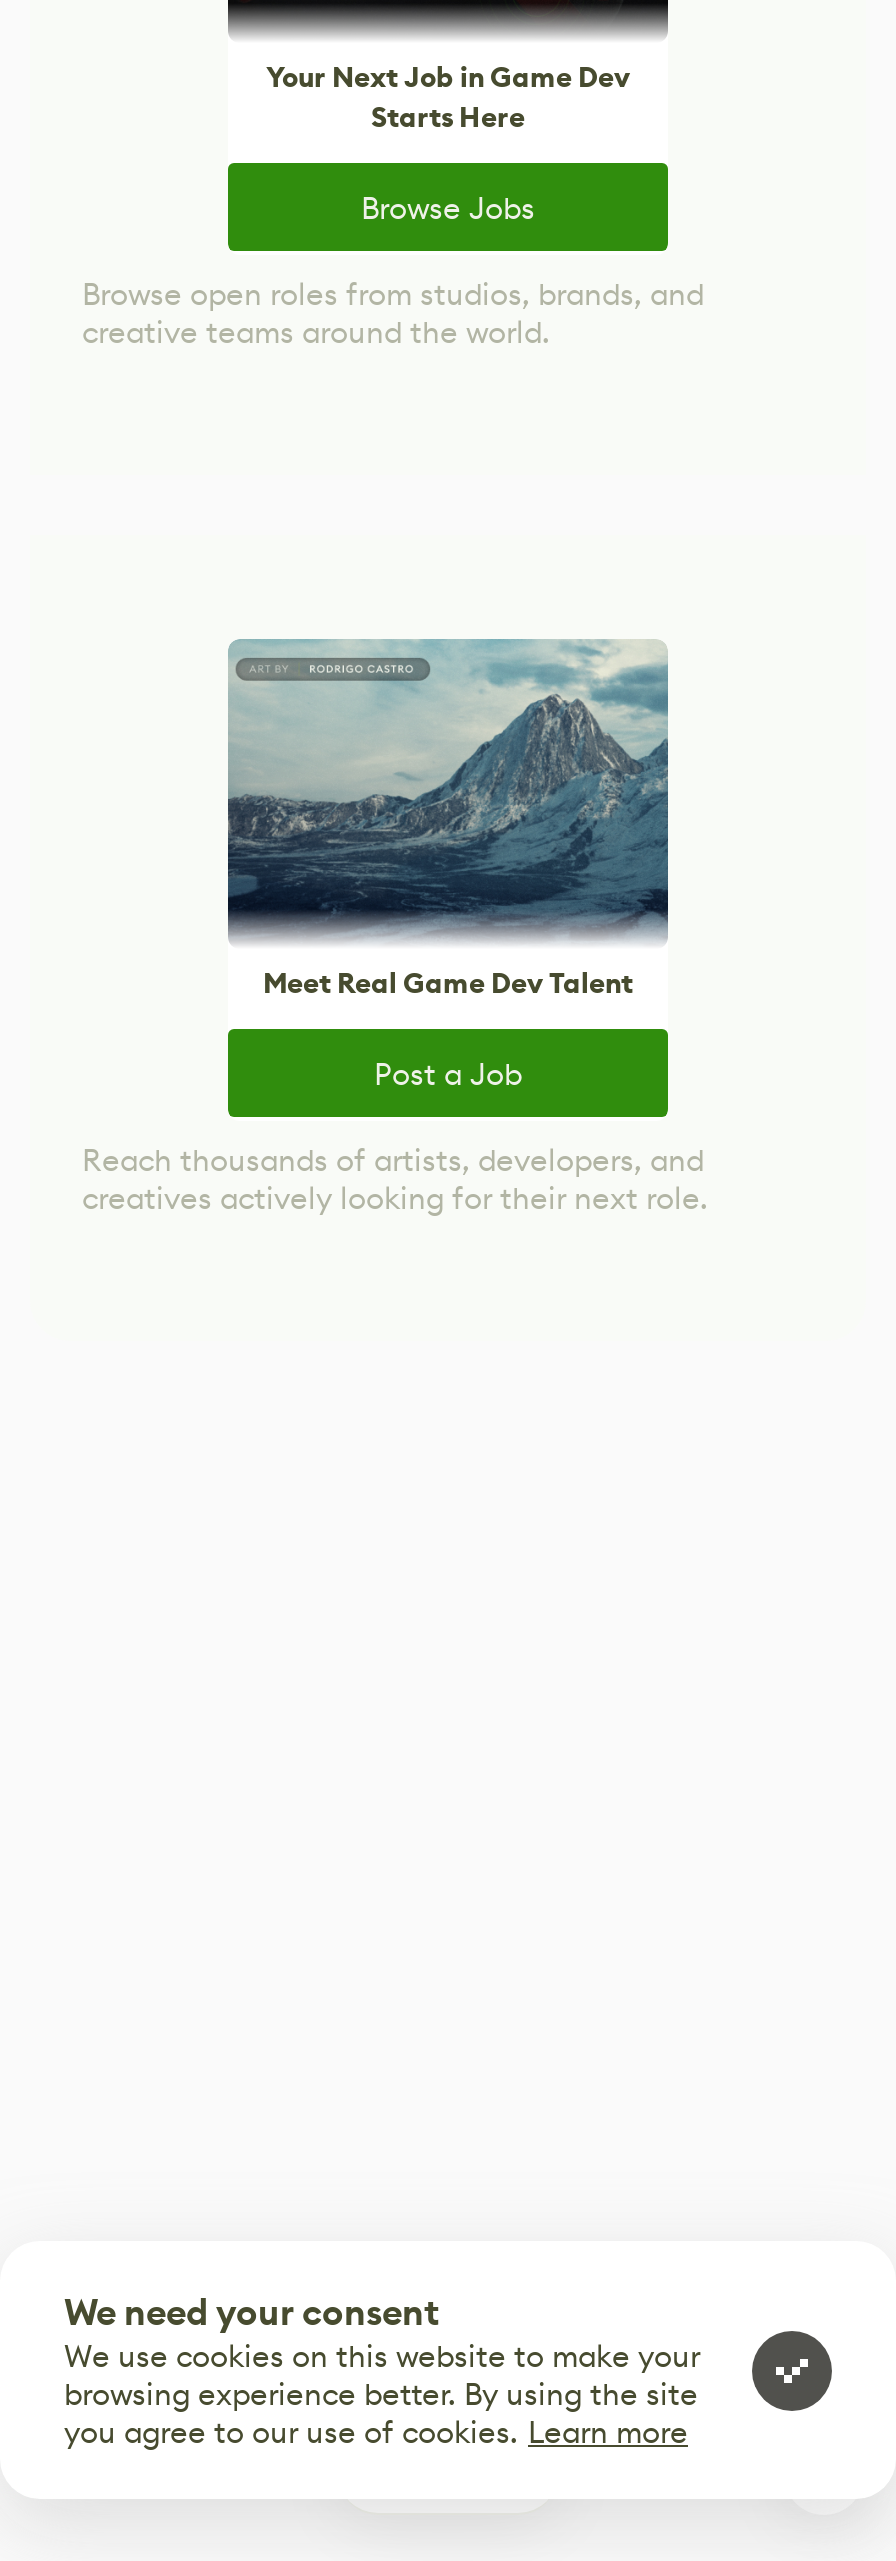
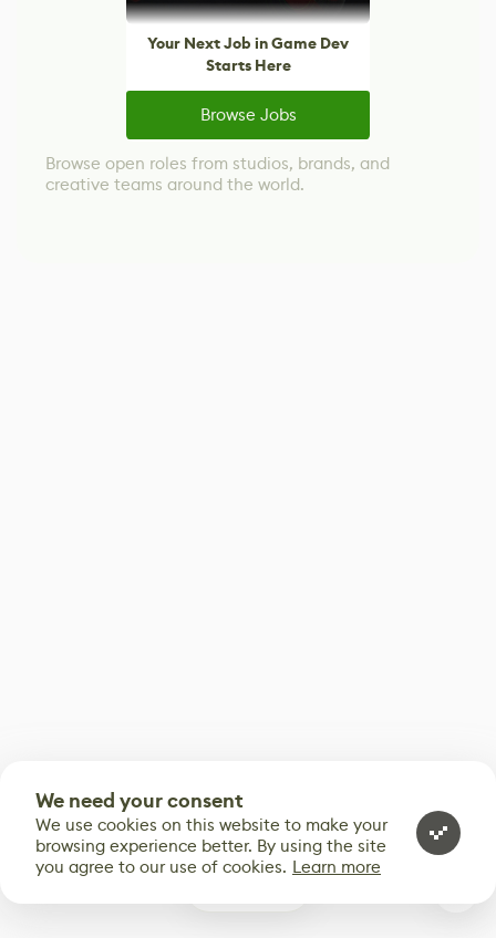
- [image]
- Meet Real Game Dev Talent
- Post a Job
- Reach thousands of artists, developers, and
- creatives actively looking for their next role.
